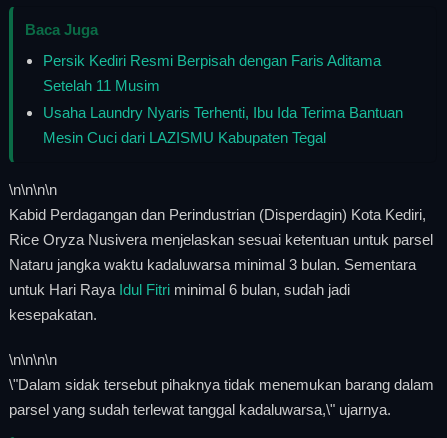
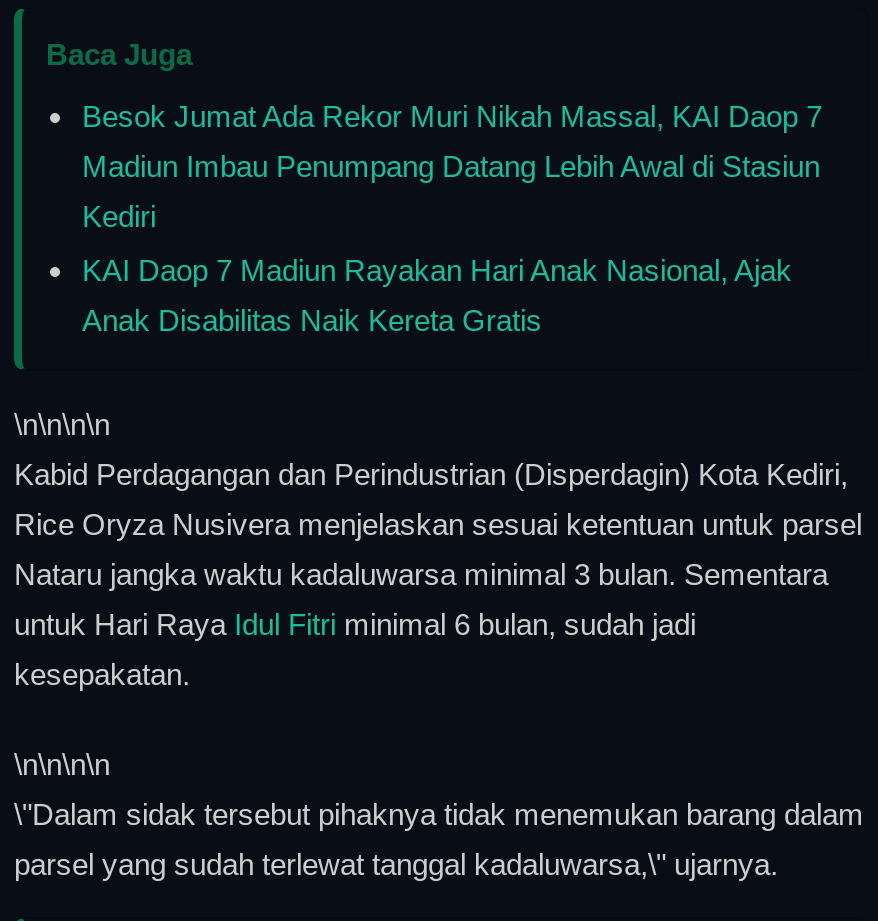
- Persik Kediri Resmi Berpisah dengan Faris Aditama
- Setelah 11 Musim
- Usaha Laundry Nyaris Terhenti, Ibu Ida Terima Bantuan
- Mesin Cuci dari LAZISMU Kabupaten Tegal
+ Besok Jumat Ada Rekor Muri Nikah Massal, KAI Daop 7
+ Madiun Imbau Penumpang Datang Lebih Awal di Stasiun
+ Kediri
+ KAI Daop 7 Madiun Rayakan Hari Anak Nasional, Ajak
+ Anak Disabilitas Naik Kereta Gratis
